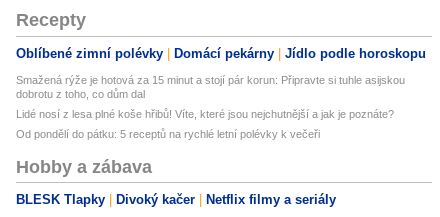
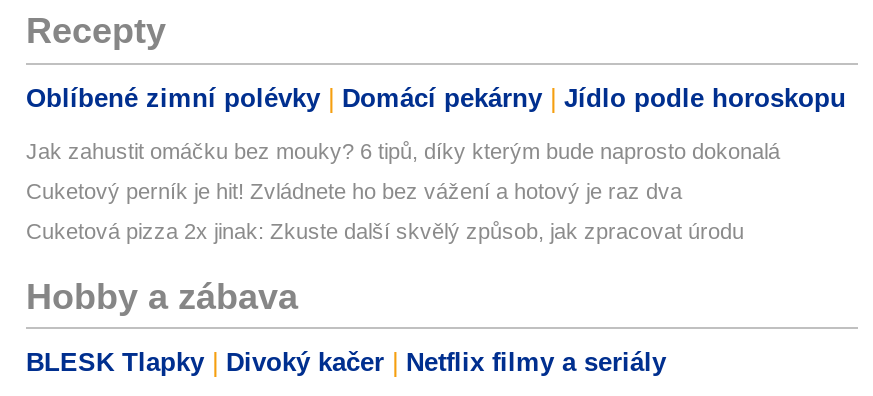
- Smažená rýže je hotová za 15 minut a stojí pár korun: Připravte si tuhle asijskou
- dobrotu z toho, co dům dal
+ Jak zahustit omáčku bez mouky? 6 tipů, díky kterým bude naprosto dokonalá

- Lidé nosí z lesa plné koše hřibů! Víte, které jsou nejchutnější a jak je poznáte?
+ Cuketový perník je hit! Zvládnete ho bez vážení a hotový je raz dva

- Od pondělí do pátku: 5 receptů na rychlé letní polévky k večeři
+ Cuketová pizza 2x jinak: Zkuste další skvělý způsob, jak zpracovat úrodu
